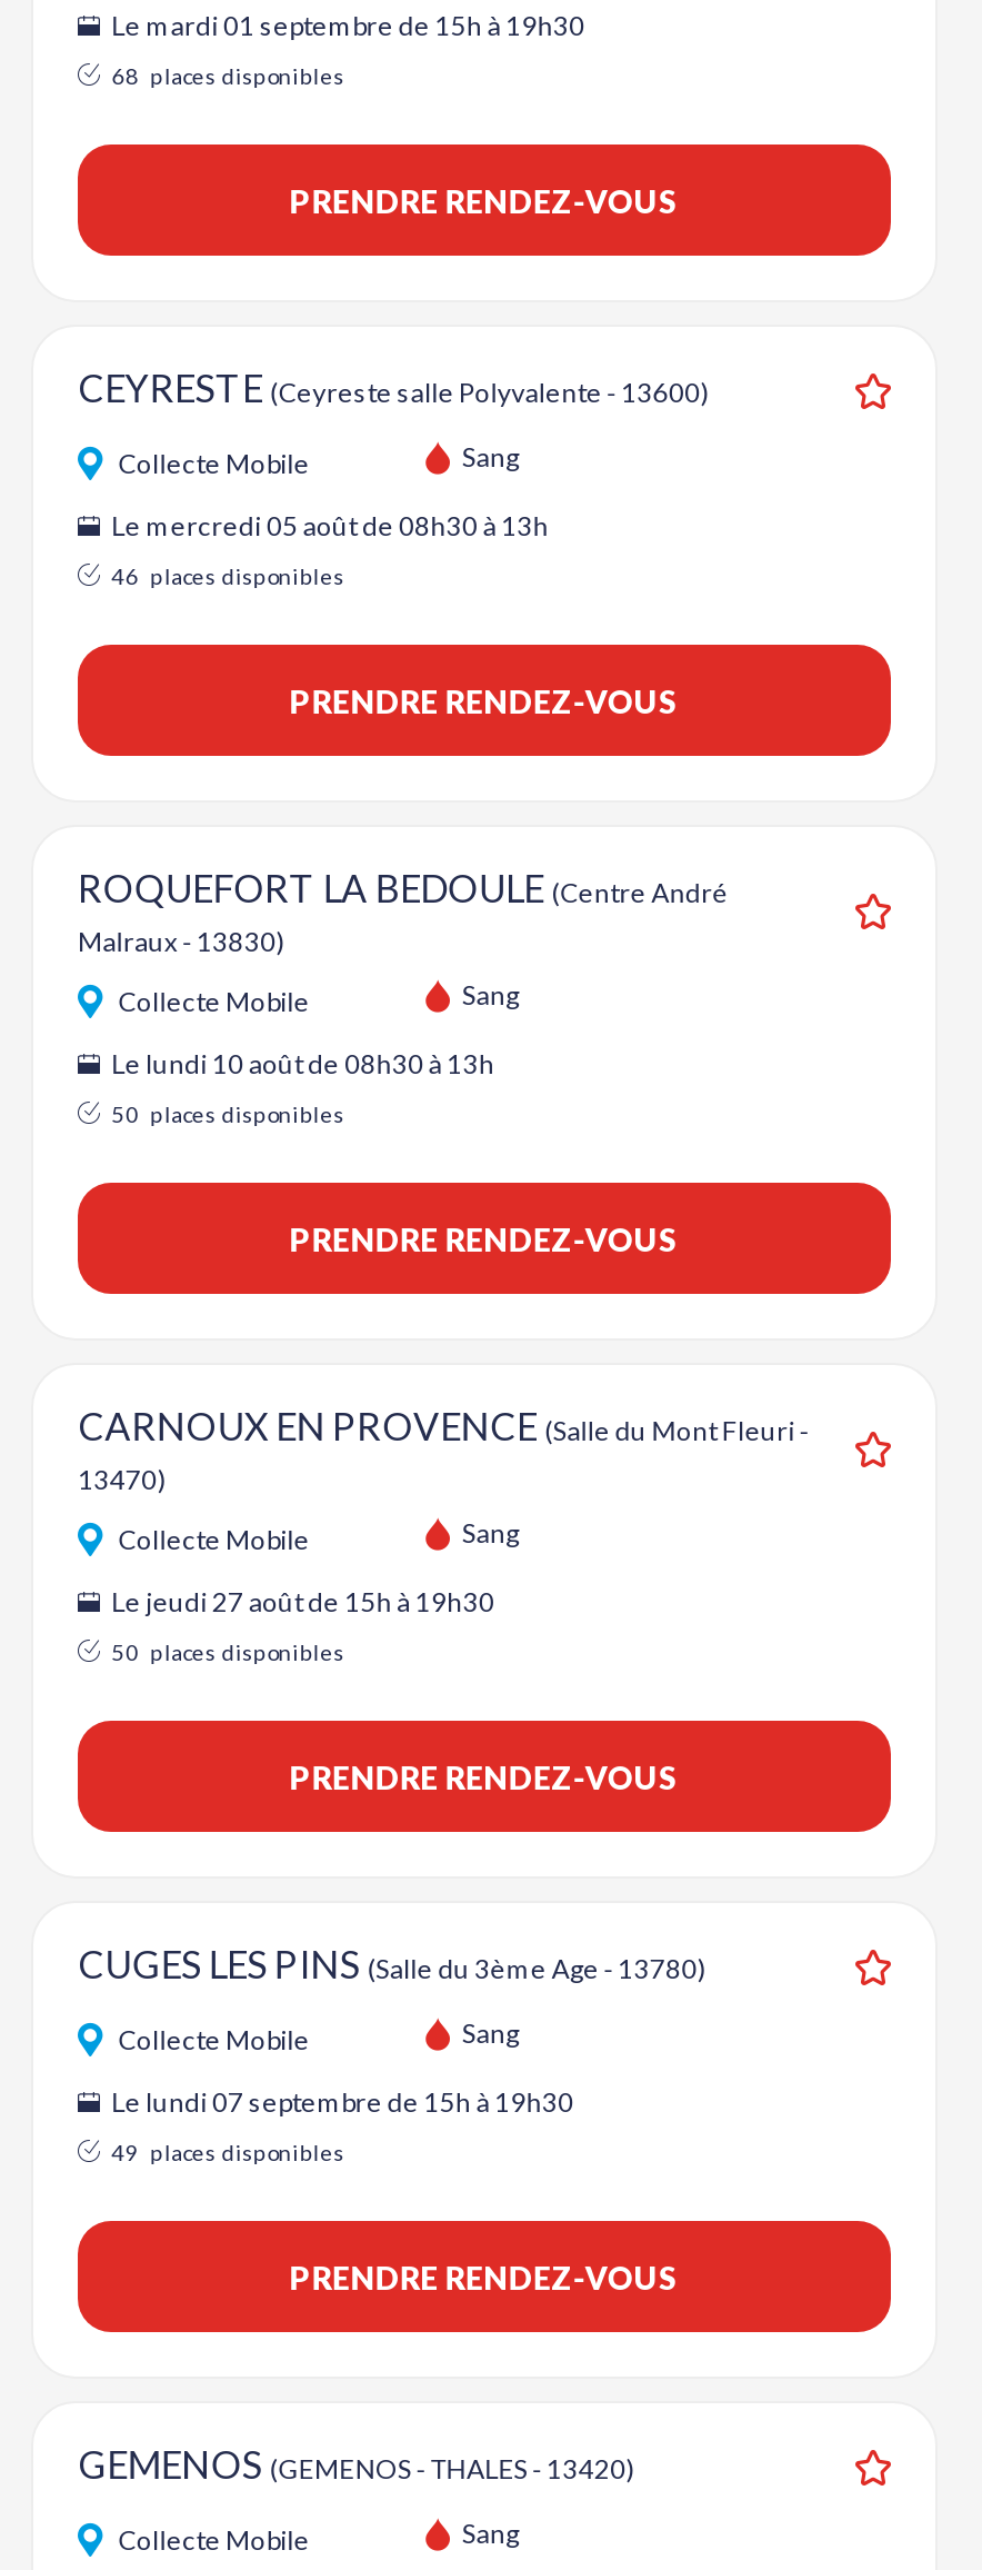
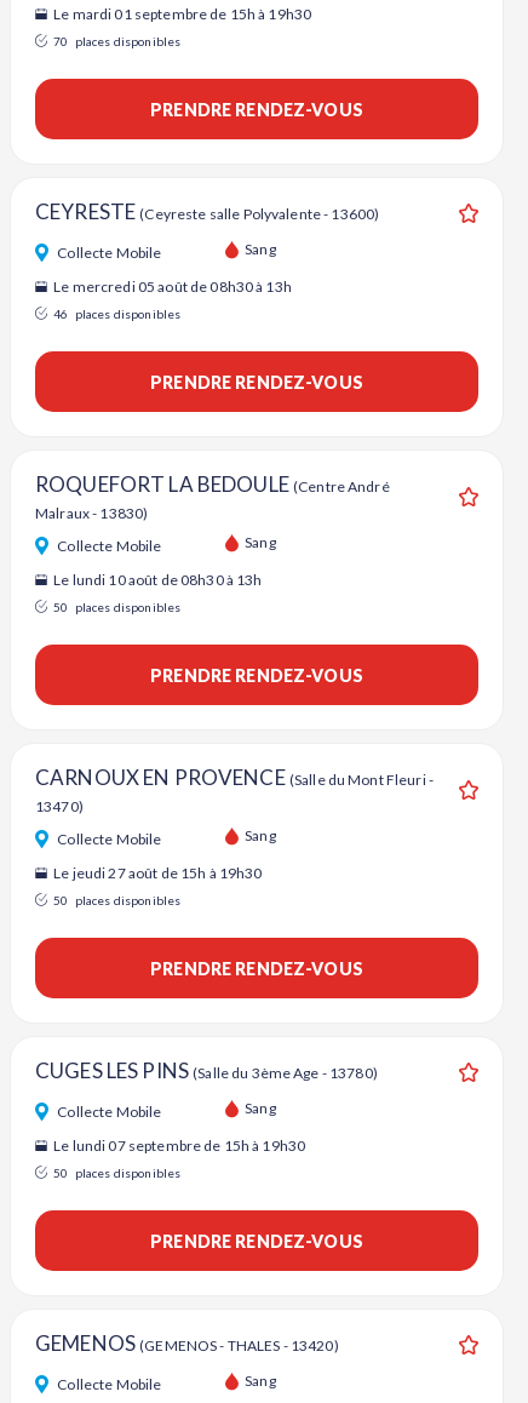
- 68 places disponibles
+ 70 places disponibles

- 49 places disponibles
+ 50 places disponibles
